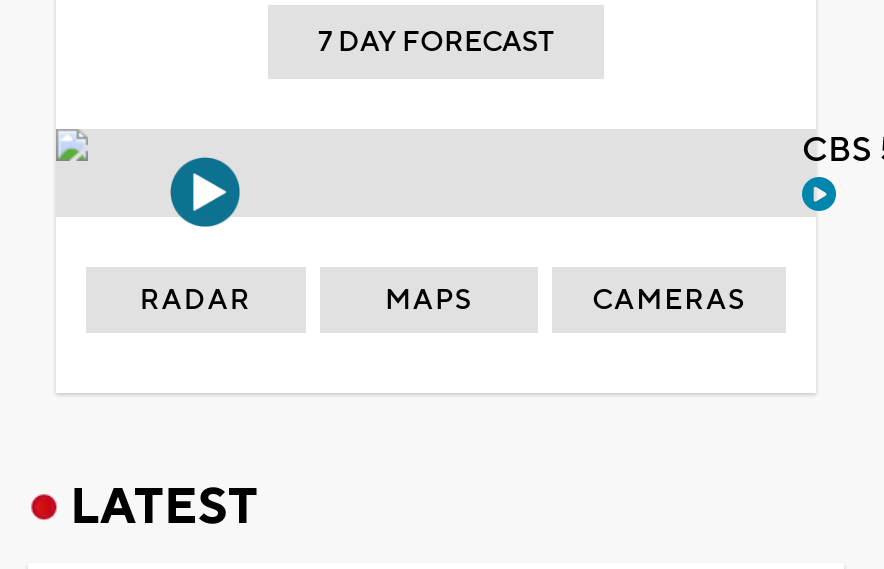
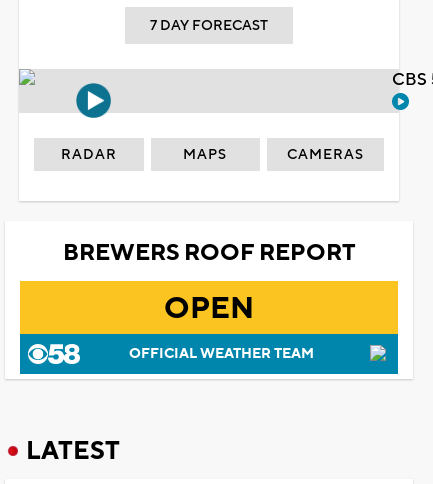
+ BREWERS ROOF REPORT
+ OPEN
+ OFFICIAL WEATHER TEAM
